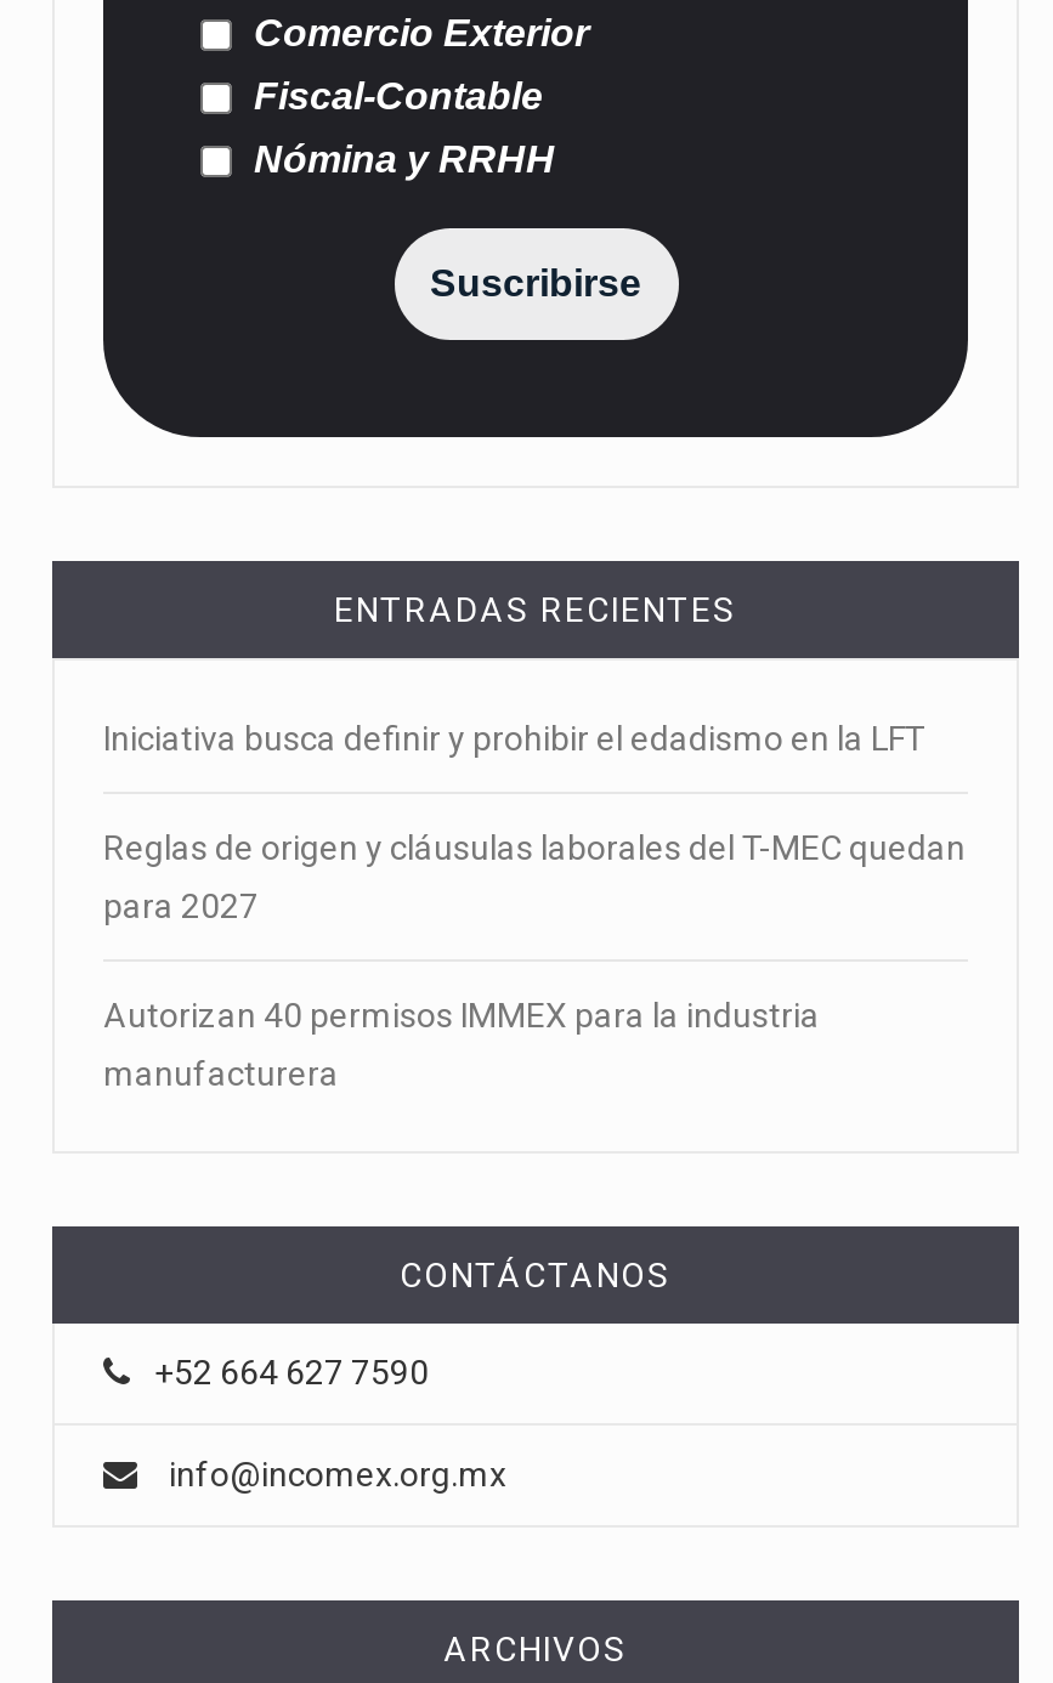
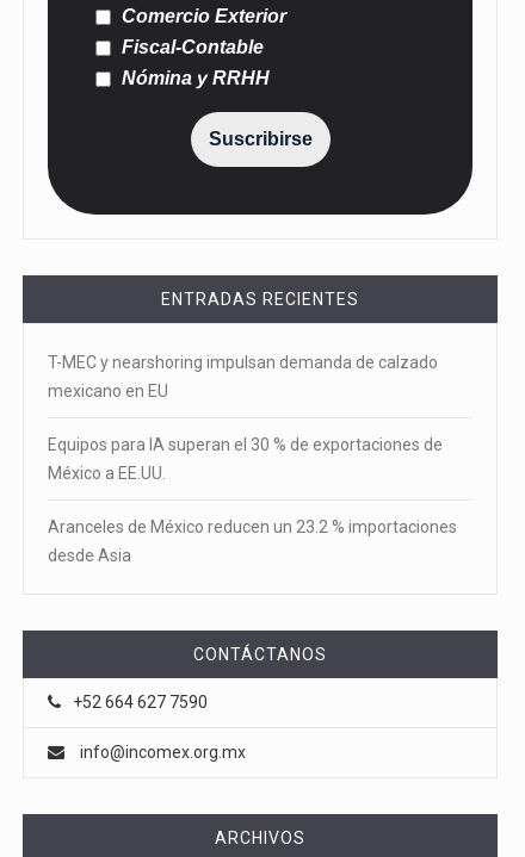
- Iniciativa busca definir y prohibir el edadismo en la LFT
- Reglas de origen y cláusulas laborales del T-MEC quedan
- para 2027
- Autorizan 40 permisos IMMEX para la industria
- manufacturera
+ T-MEC y nearshoring impulsan demanda de calzado
+ mexicano en EU
+ Equipos para IA superan el 30 % de exportaciones de
+ México a EE.UU.
+ Aranceles de México reducen un 23.2 % importaciones
+ desde Asia
